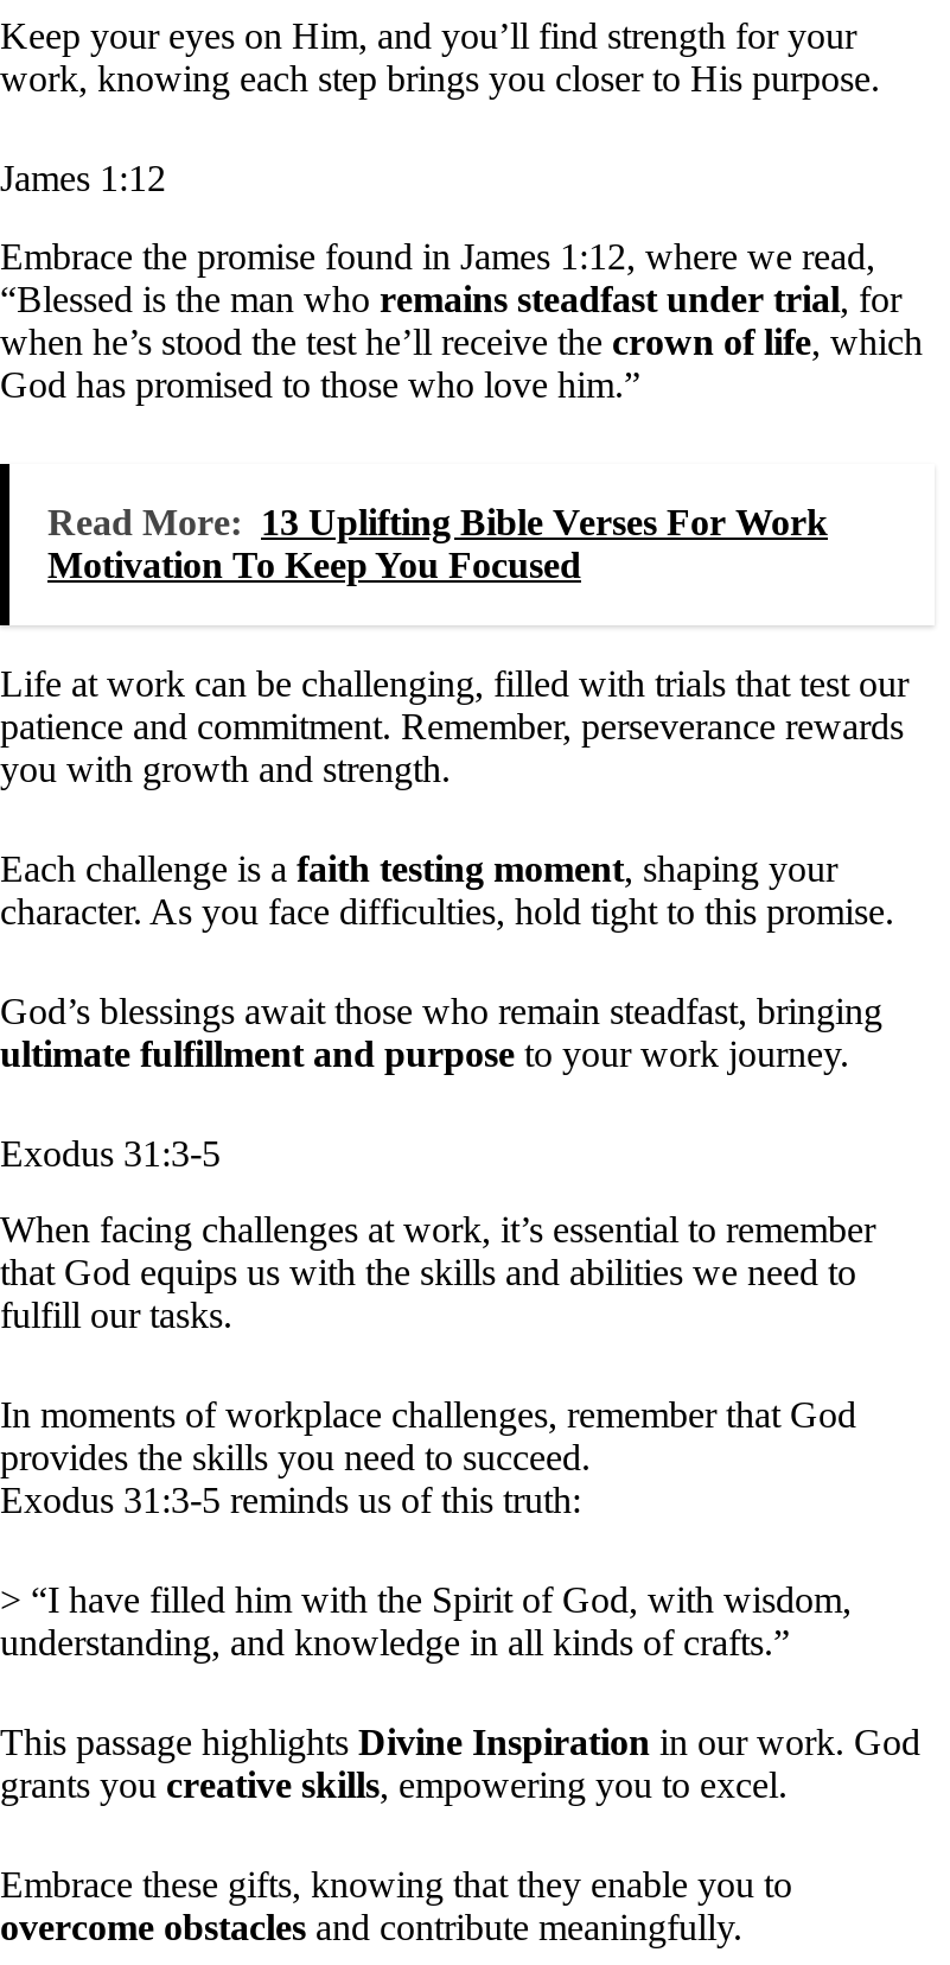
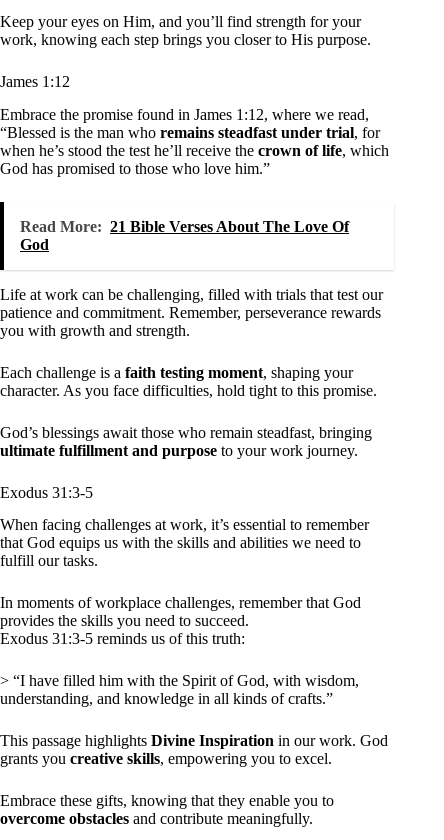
- Read More: 13 Uplifting Bible Verses For Work
- Motivation To Keep You Focused
+ Read More: 21 Bible Verses About The Love Of
+ God
